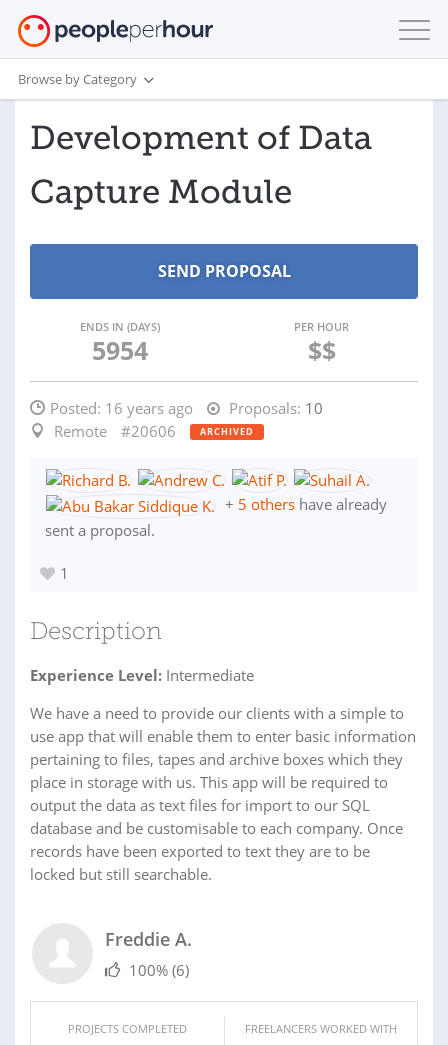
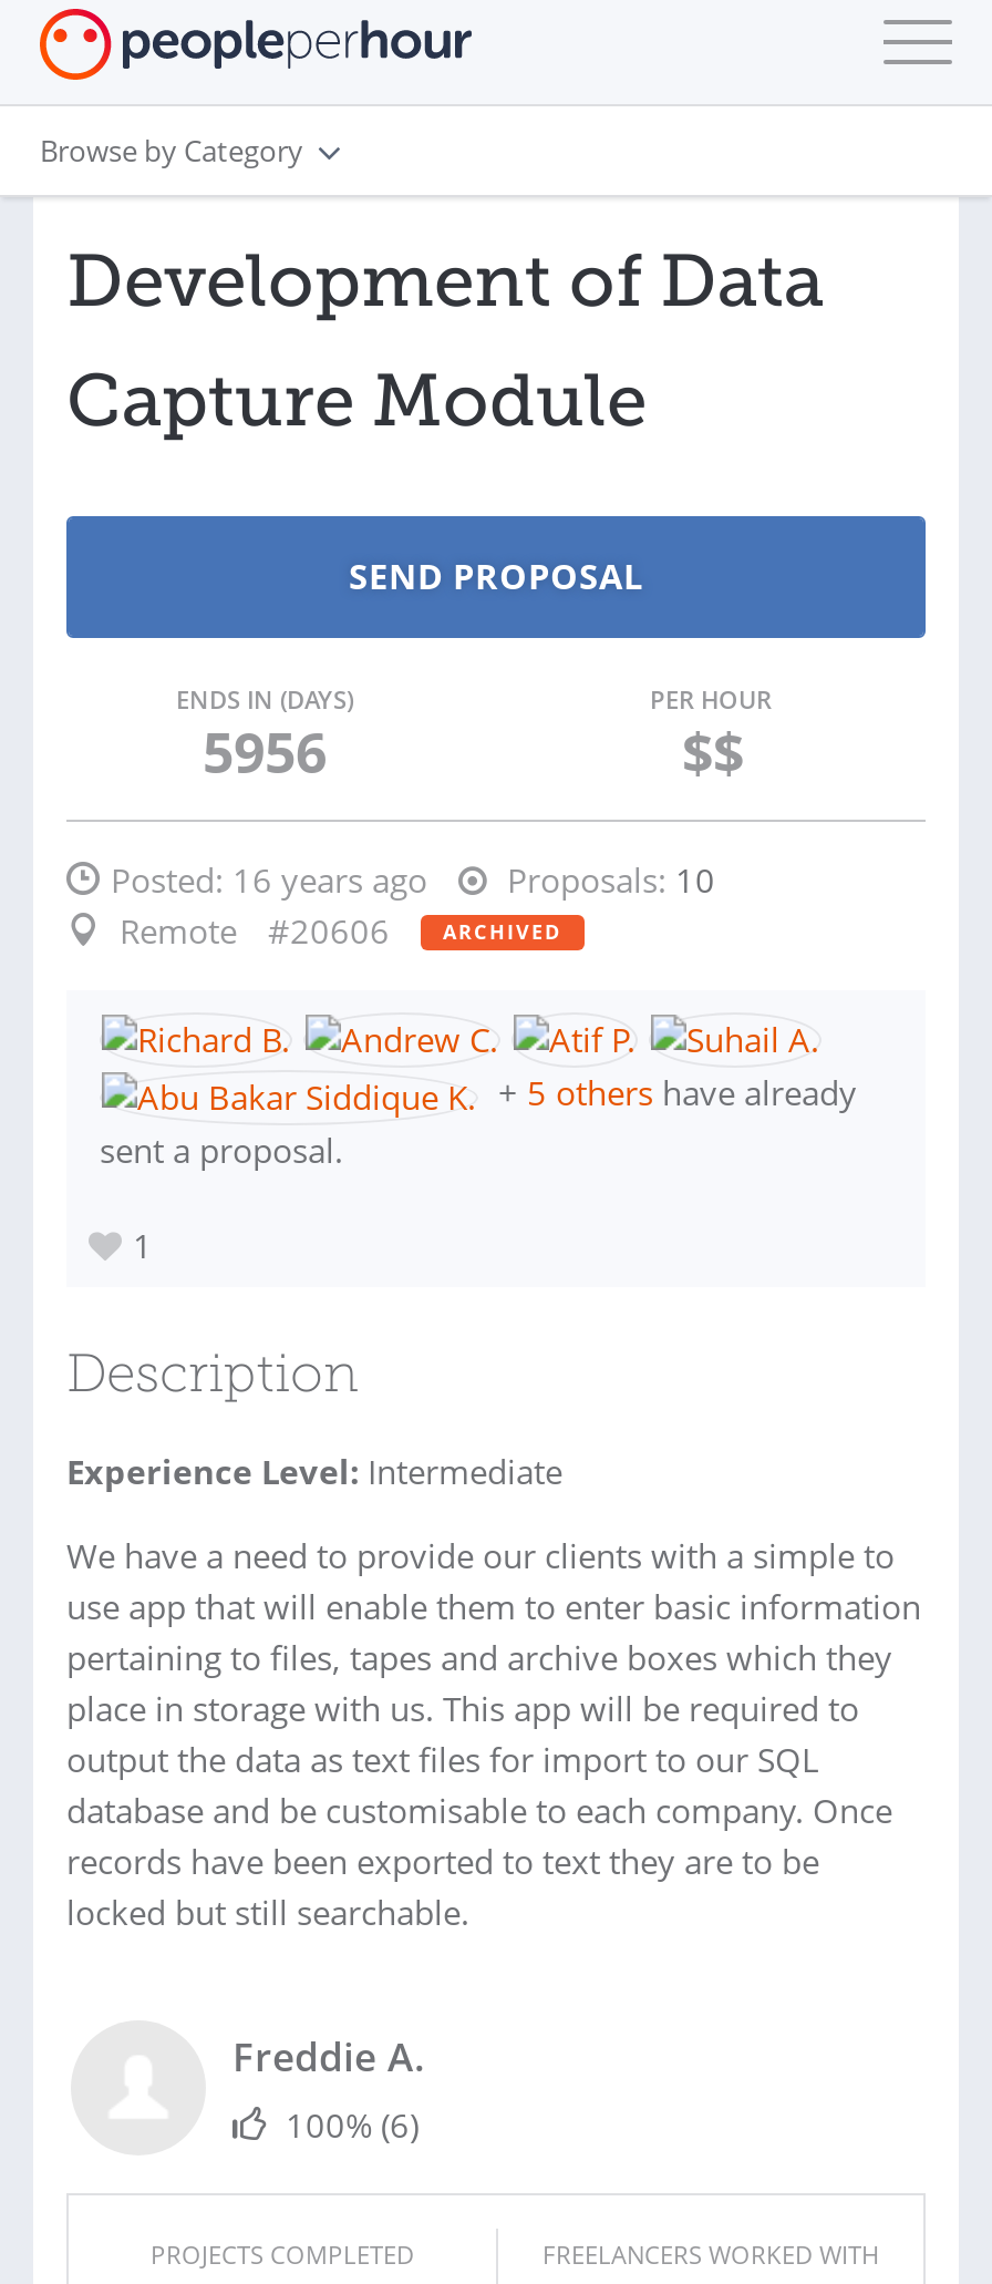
- 5954
+ 5956
